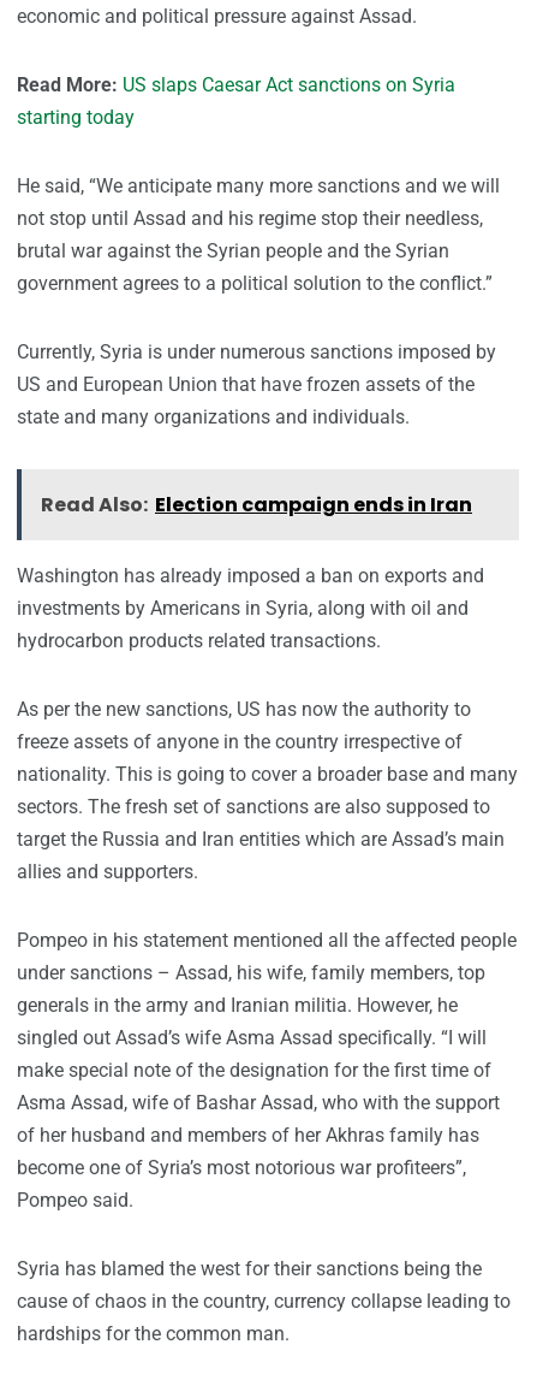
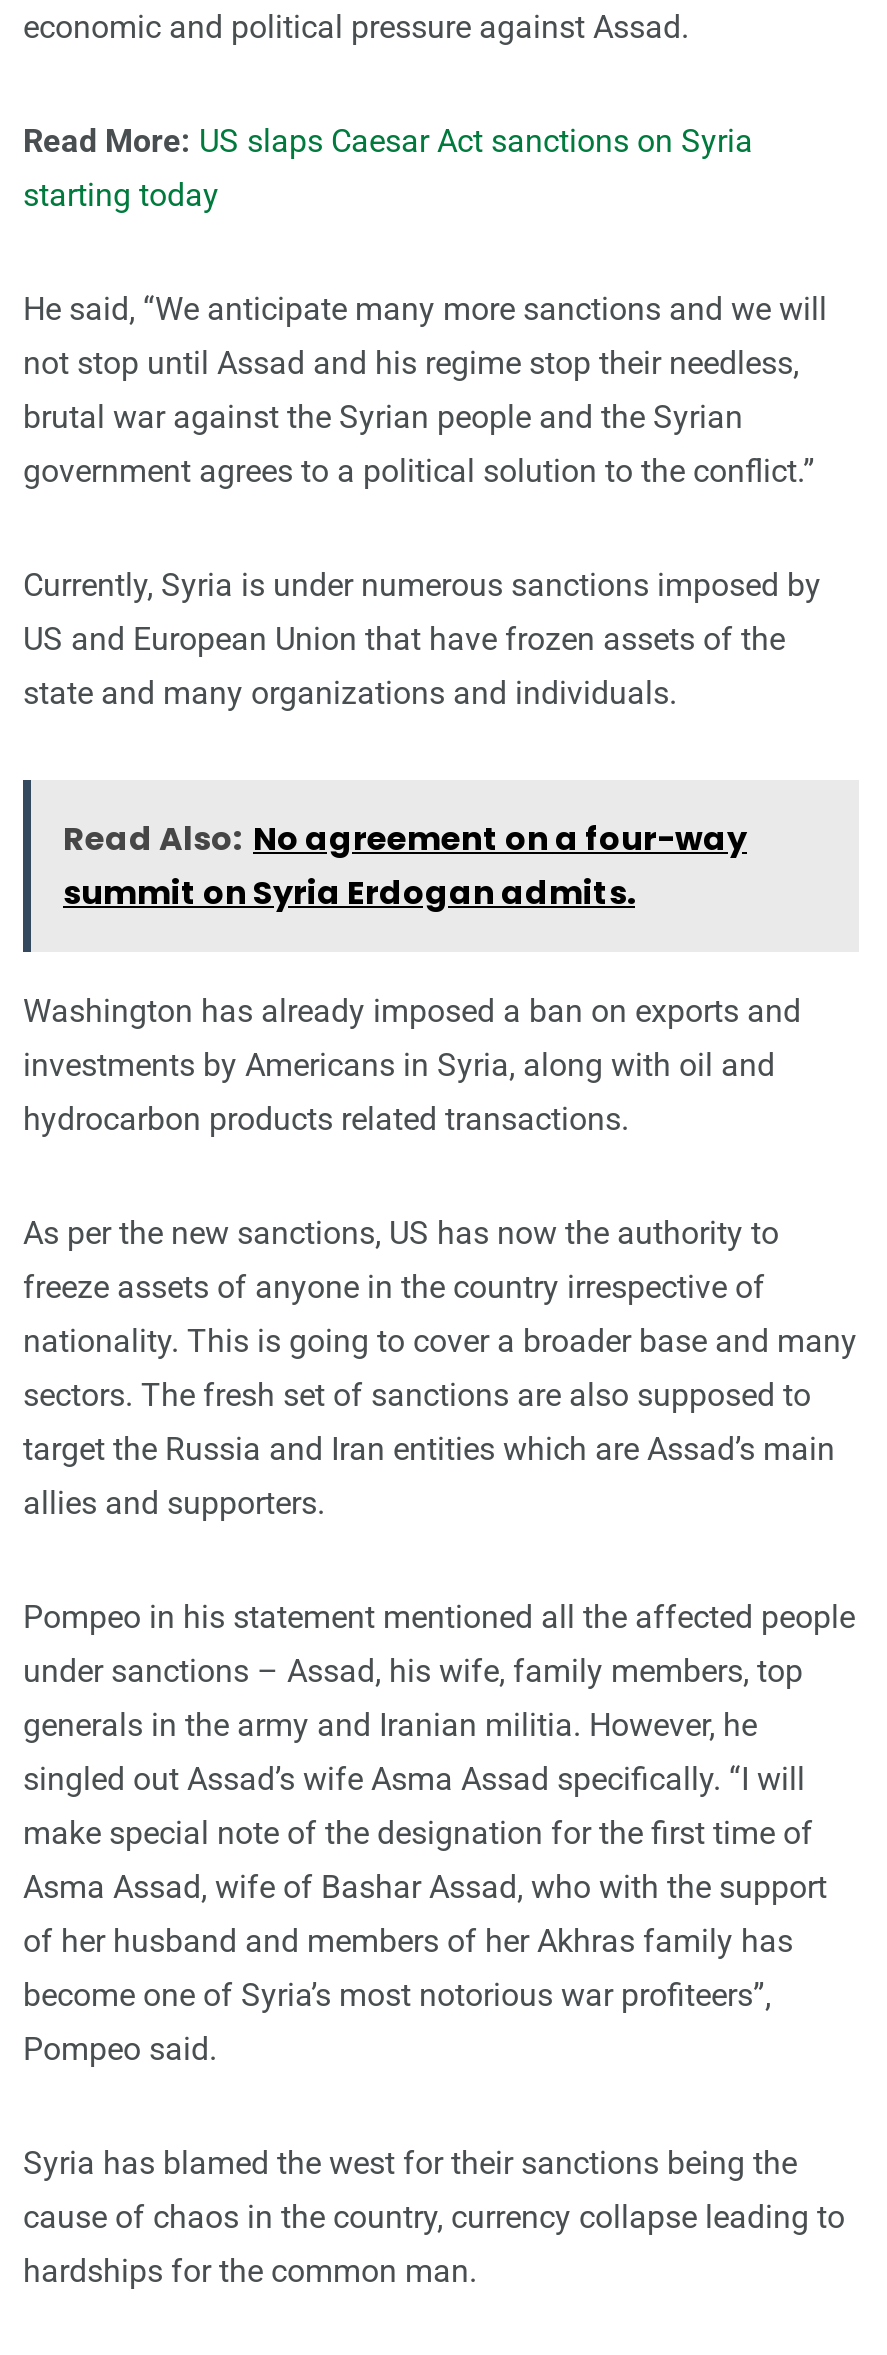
- Read Also: Election campaign ends in Iran
+ Read Also: No agreement on a four-way
+ summit on Syria Erdogan admits.
